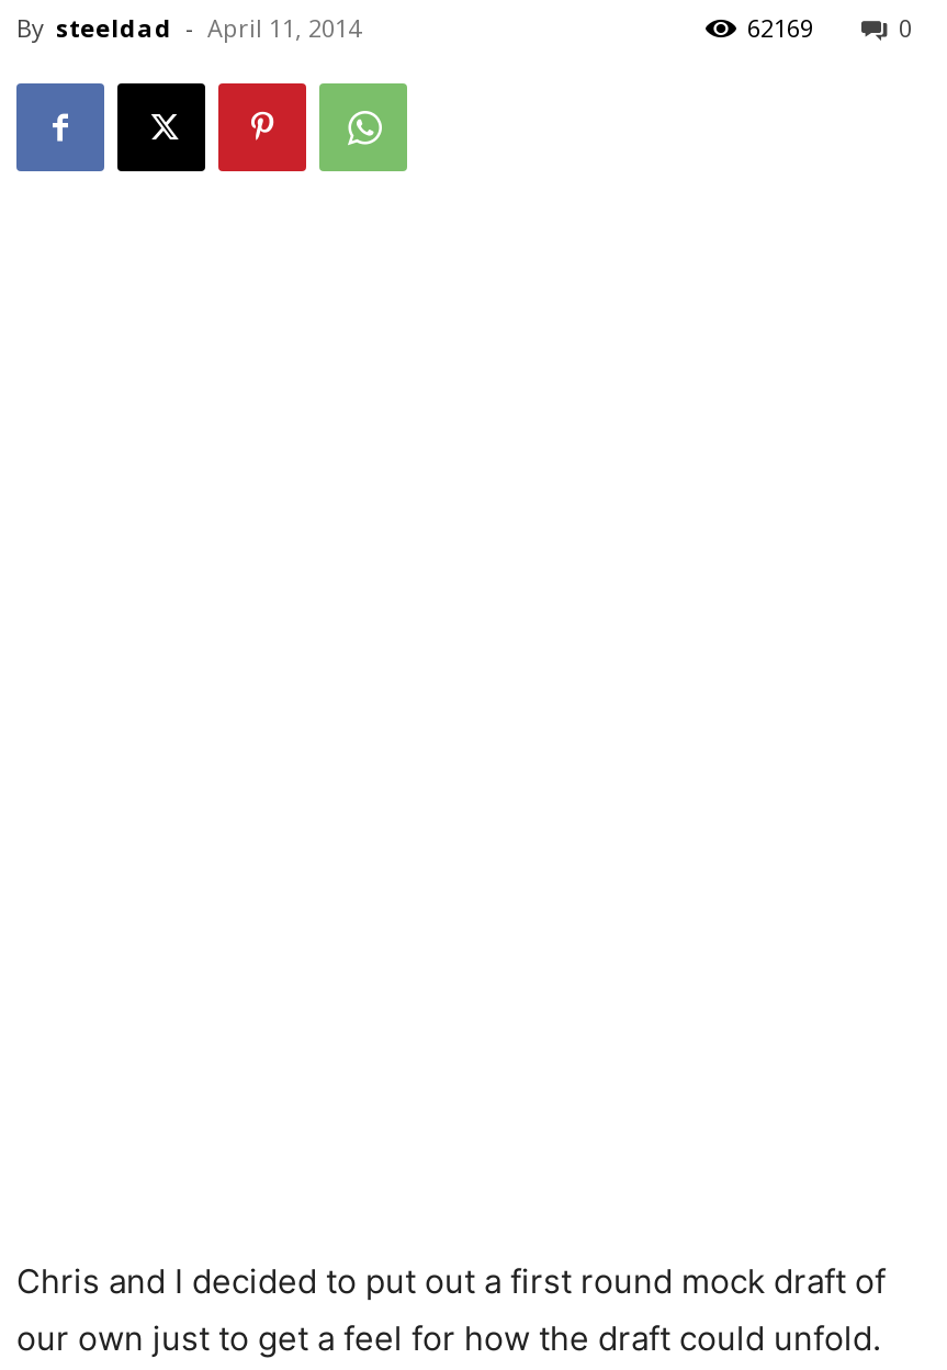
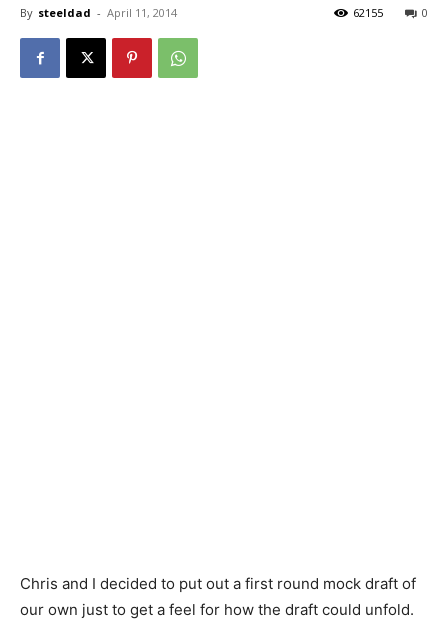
- 62169
+ 62155
